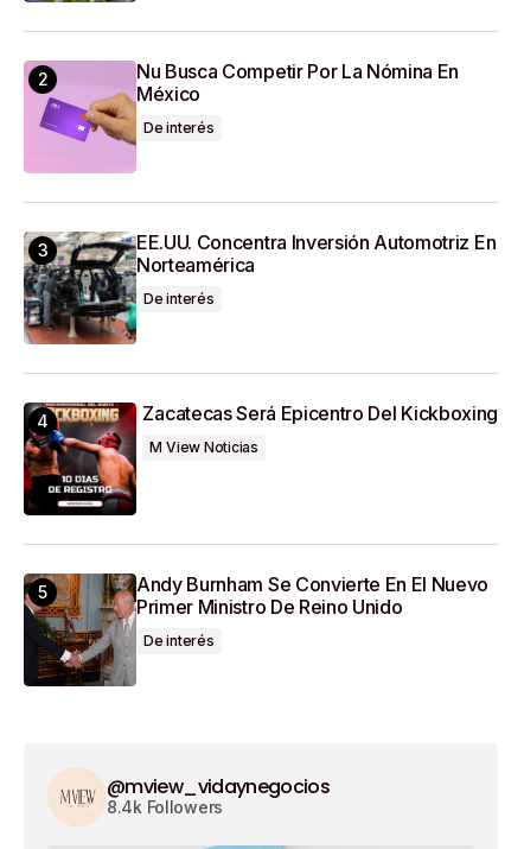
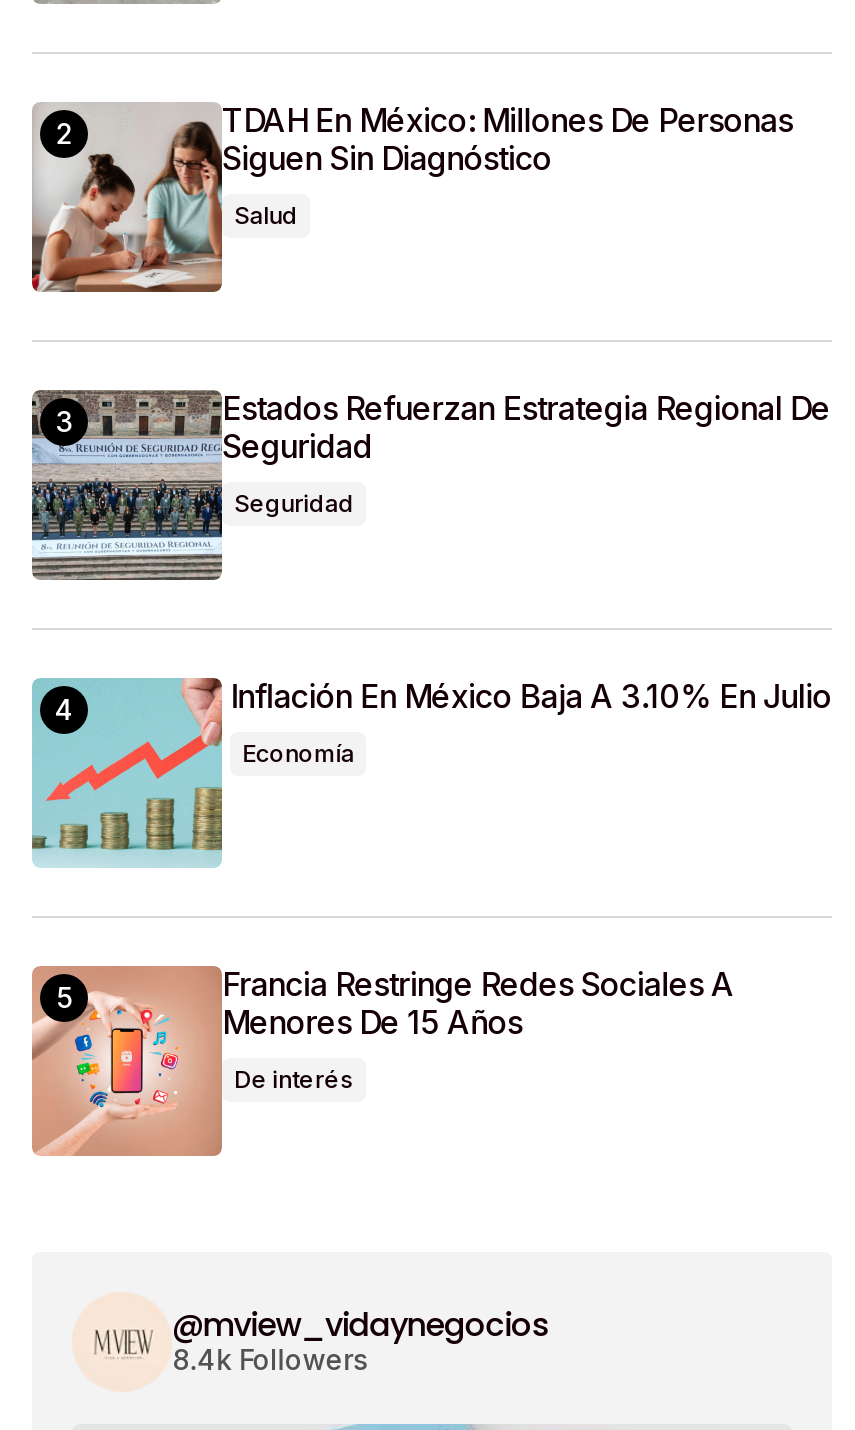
- [image]
- Nu Busca Competir Por La Nómina En
- México
+ [image]
+ TDAH En México: Millones De Personas
+ Siguen Sin Diagnóstico

- De interés
+ Salud

- [image]
- EE.UU. Concentra Inversión Automotriz En
- Norteamérica
+ [image]
+ Estados Refuerzan Estrategia Regional De
+ Seguridad

- De interés
+ Seguridad

- [image]
- Zacatecas Será Epicentro Del Kickboxing
+ [image]
+ Inflación En México Baja A 3.10% En Julio

- M View Noticias
+ Economía

- [image]
- Andy Burnham Se Convierte En El Nuevo
- Primer Ministro De Reino Unido
+ [image]
+ Francia Restringe Redes Sociales A
+ Menores De 15 Años
